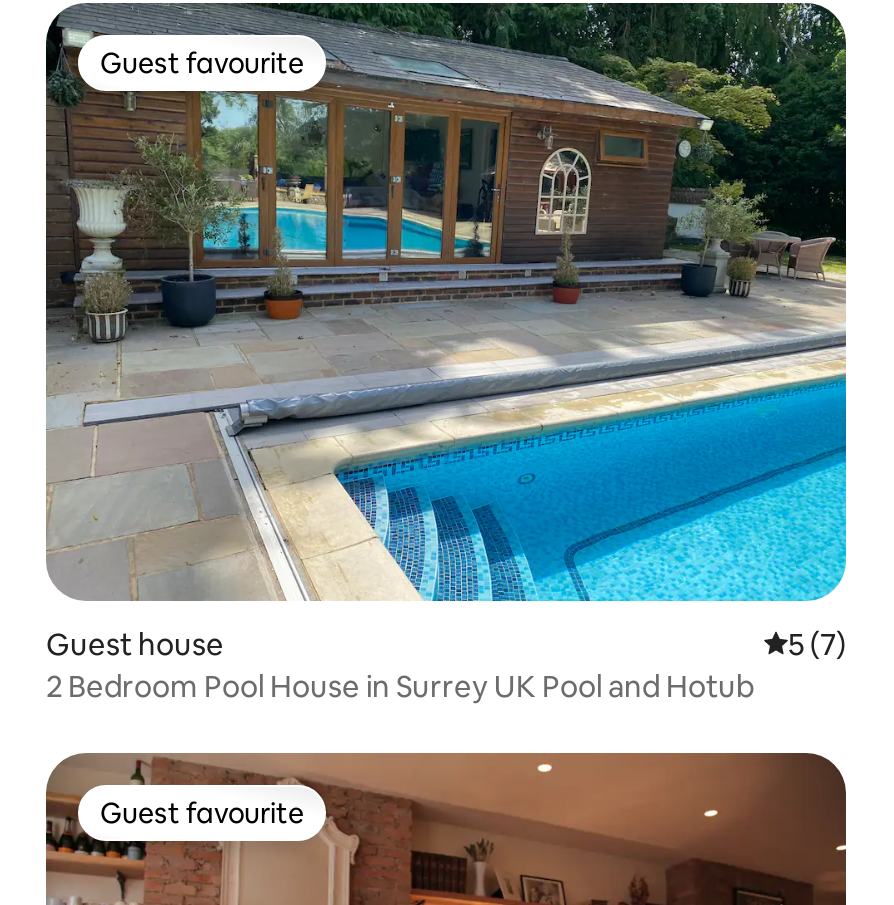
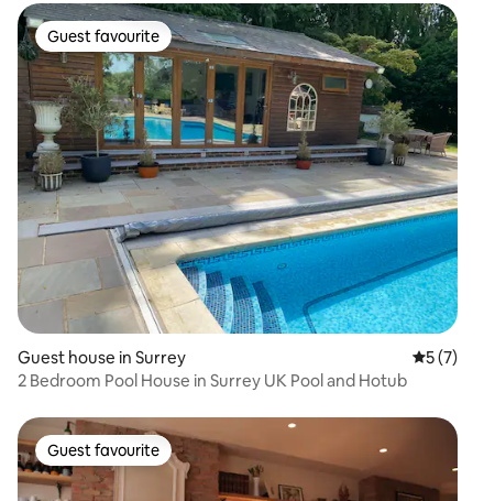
- Guest house
+ Guest house in Surrey
